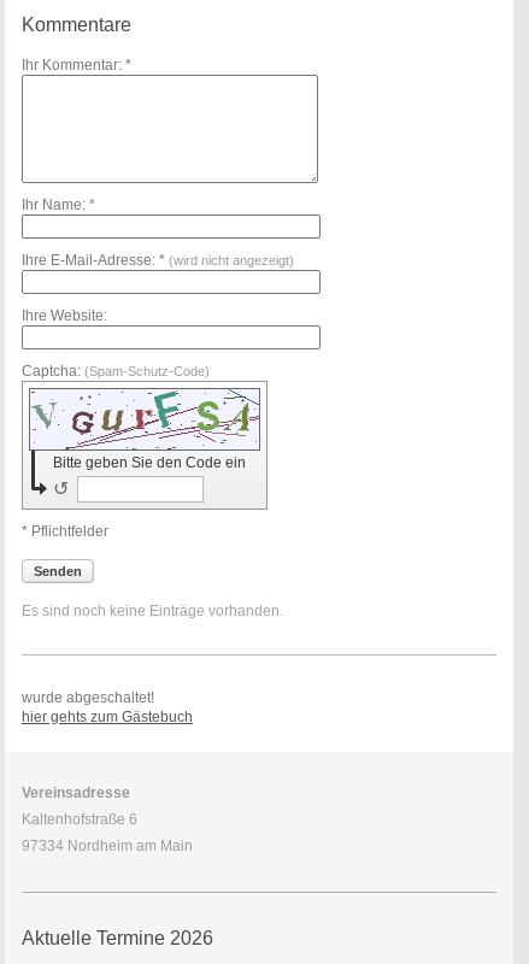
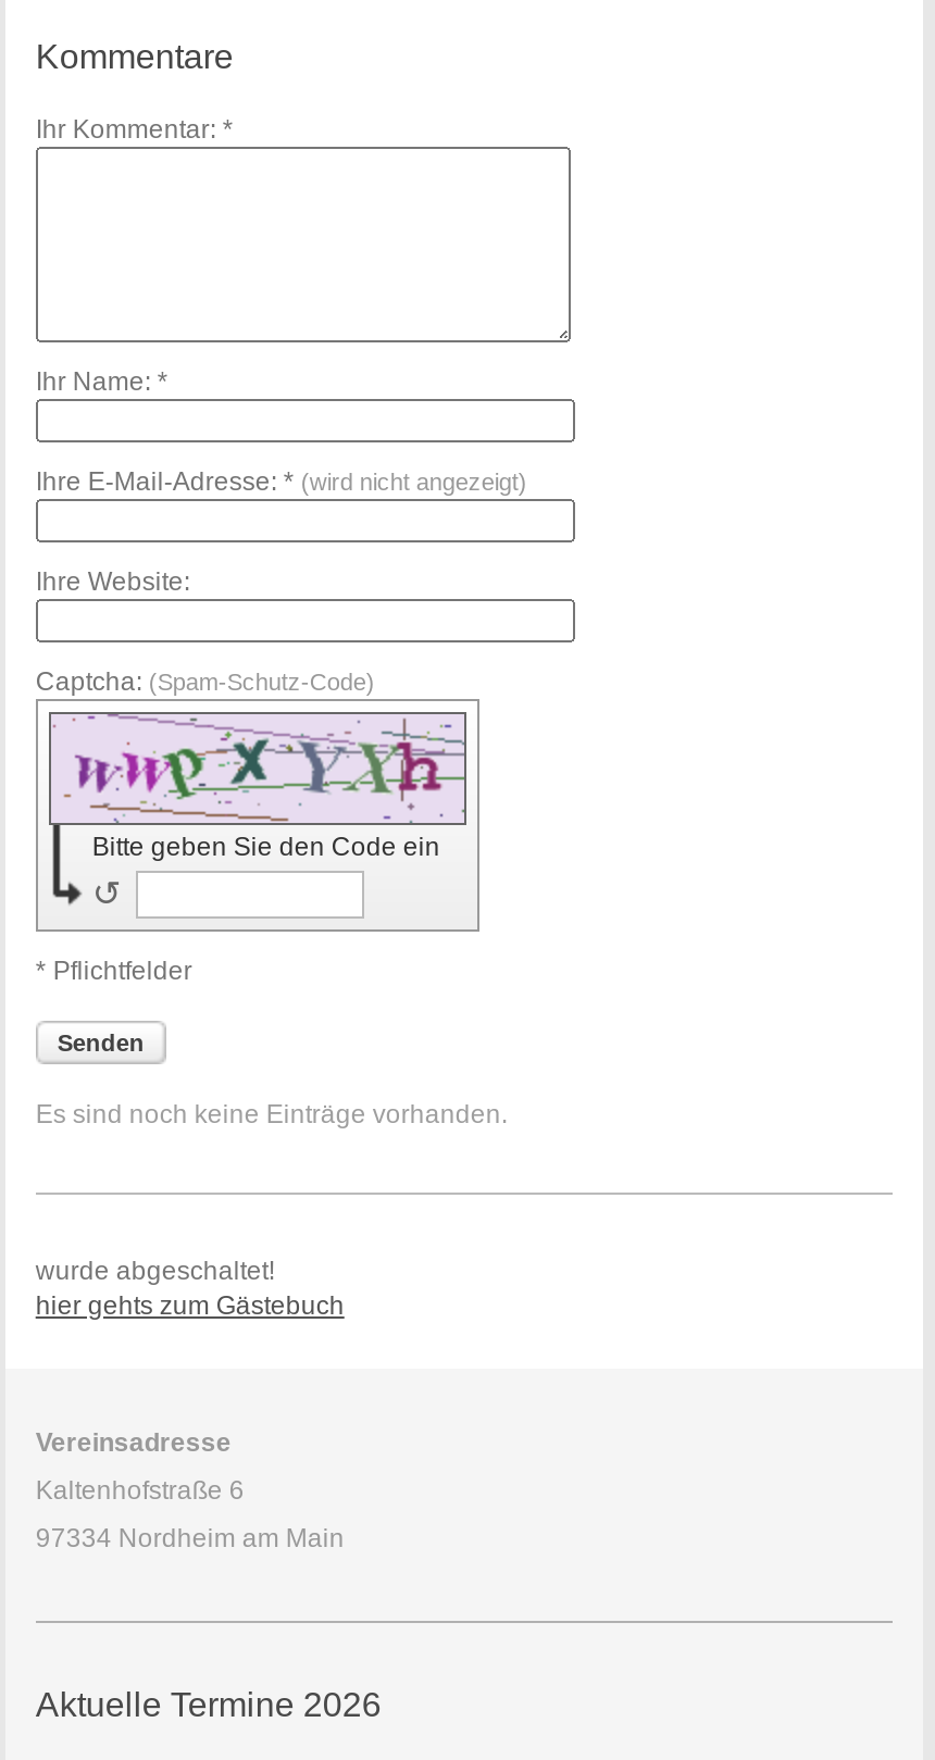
- [image]
+ [image]
